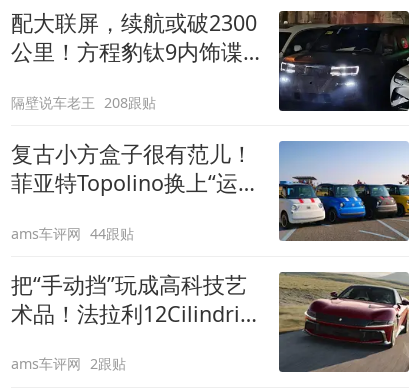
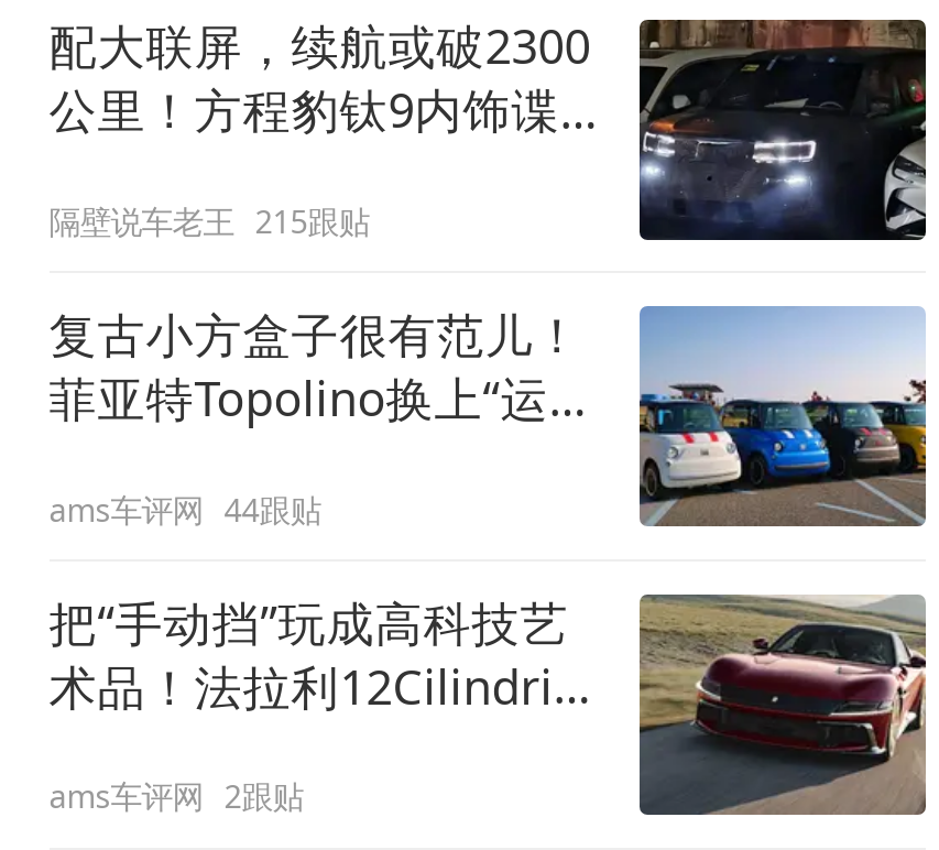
- 隔壁说车老王 208跟贴
+ 隔壁说车老王 215跟贴
